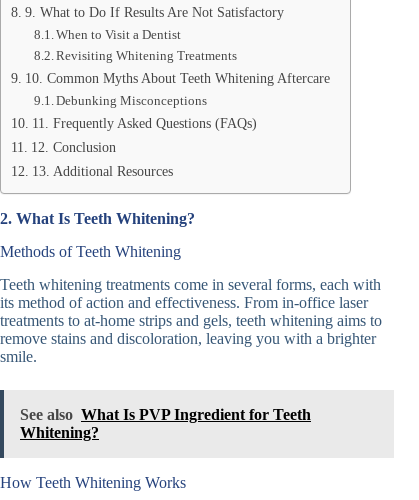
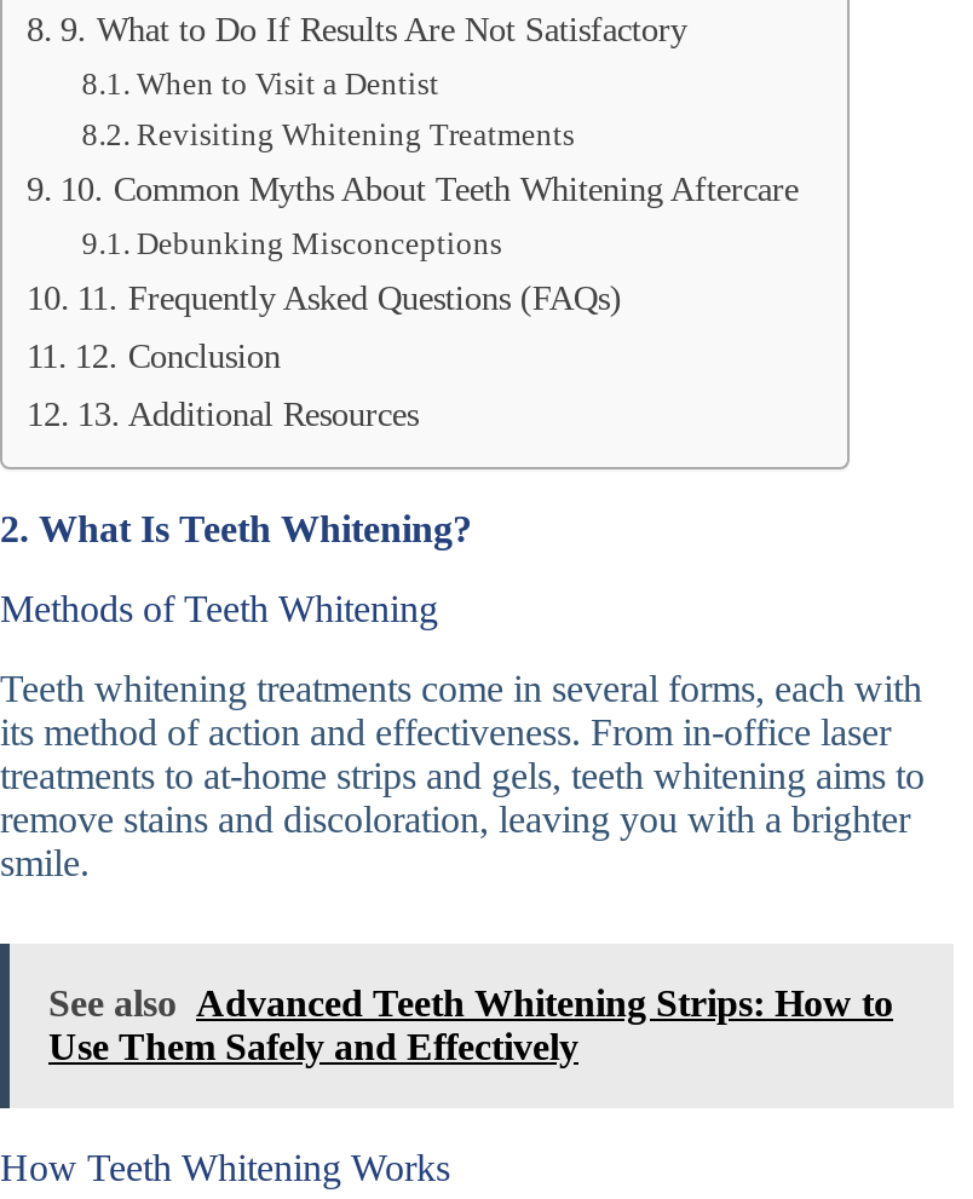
- See also What Is PVP Ingredient for Teeth
- Whitening?
+ See also Advanced Teeth Whitening Strips: How to
+ Use Them Safely and Effectively
